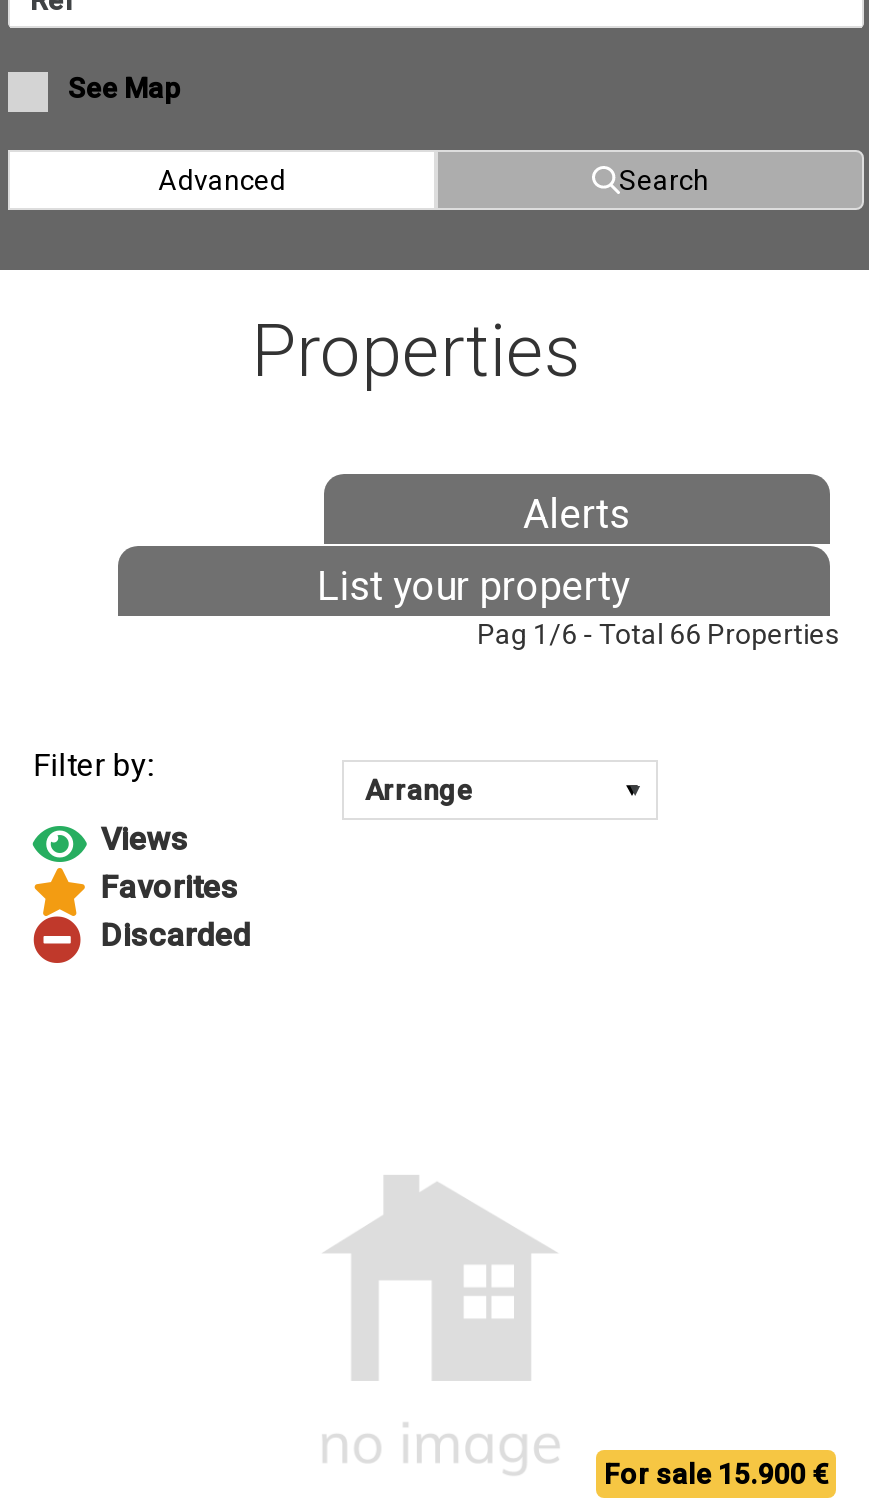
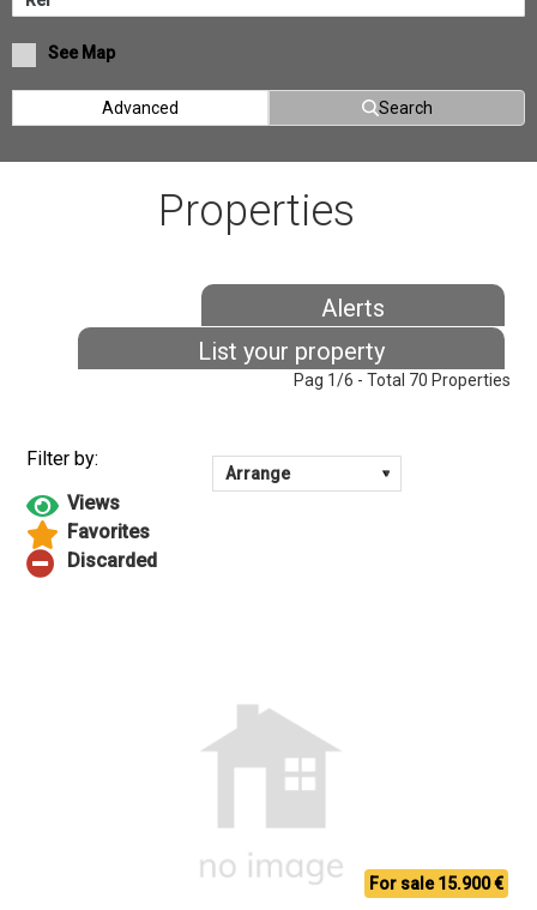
- Pag 1/6 - Total 66 Properties
+ Pag 1/6 - Total 70 Properties
